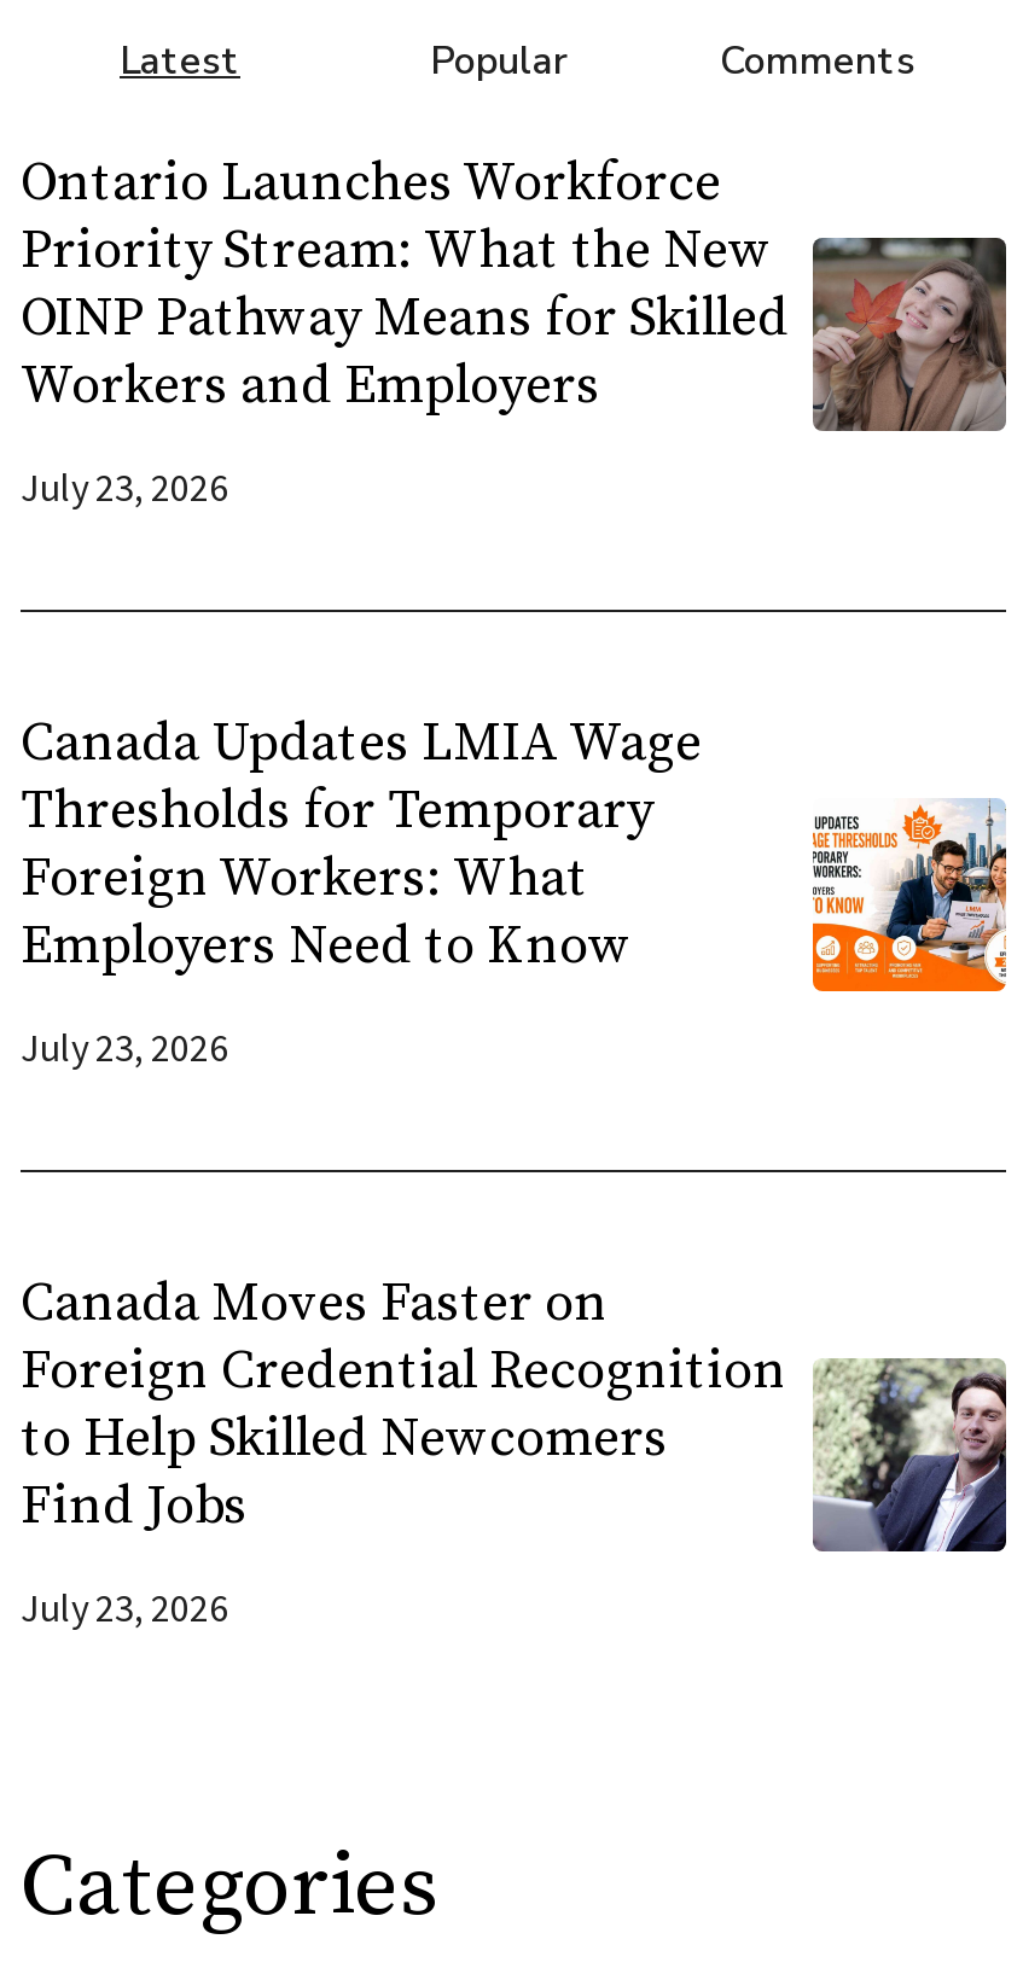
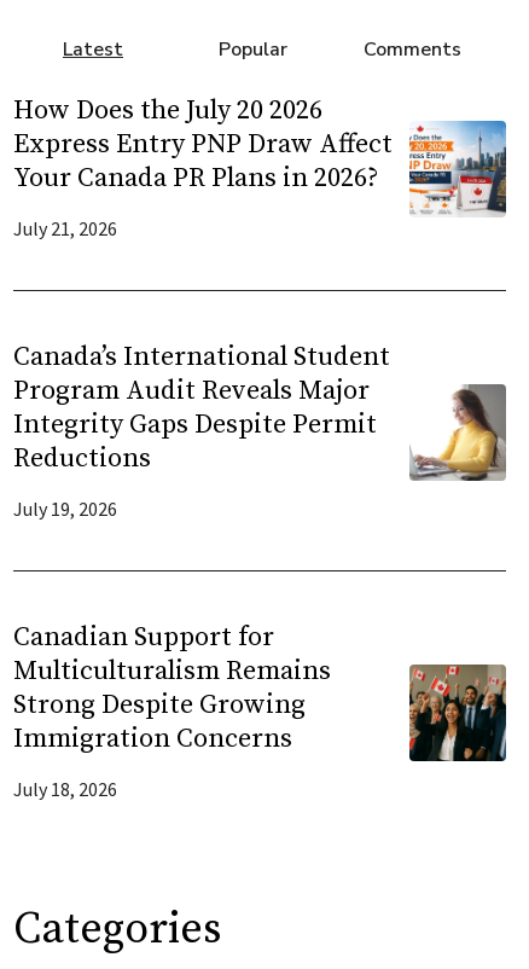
- [image]
- Ontario Launches Workforce
- Priority Stream: What the New
- OINP Pathway Means for Skilled
- Workers and Employers
+ [image]
+ How Does the July 20 2026
+ Express Entry PNP Draw Affect
+ Your Canada PR Plans in 2026?

- July 23, 2026
+ July 21, 2026

- Canada Updates LMIA Wage
- Thresholds for Temporary
- Foreign Workers: What
- Employers Need to Know
+ Canada’s International Student
+ Program Audit Reveals Major
+ Integrity Gaps Despite Permit
+ Reductions

- [image]
+ [image]

- July 23, 2026
+ July 19, 2026

- Canada Moves Faster on
- Foreign Credential Recognition
- to Help Skilled Newcomers
- Find Jobs
+ Canadian Support for
+ Multiculturalism Remains
+ Strong Despite Growing
+ Immigration Concerns

- [image]
+ [image]

- July 23, 2026
+ July 18, 2026
